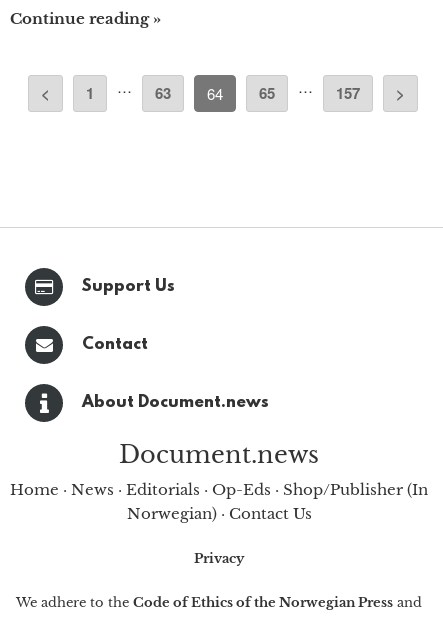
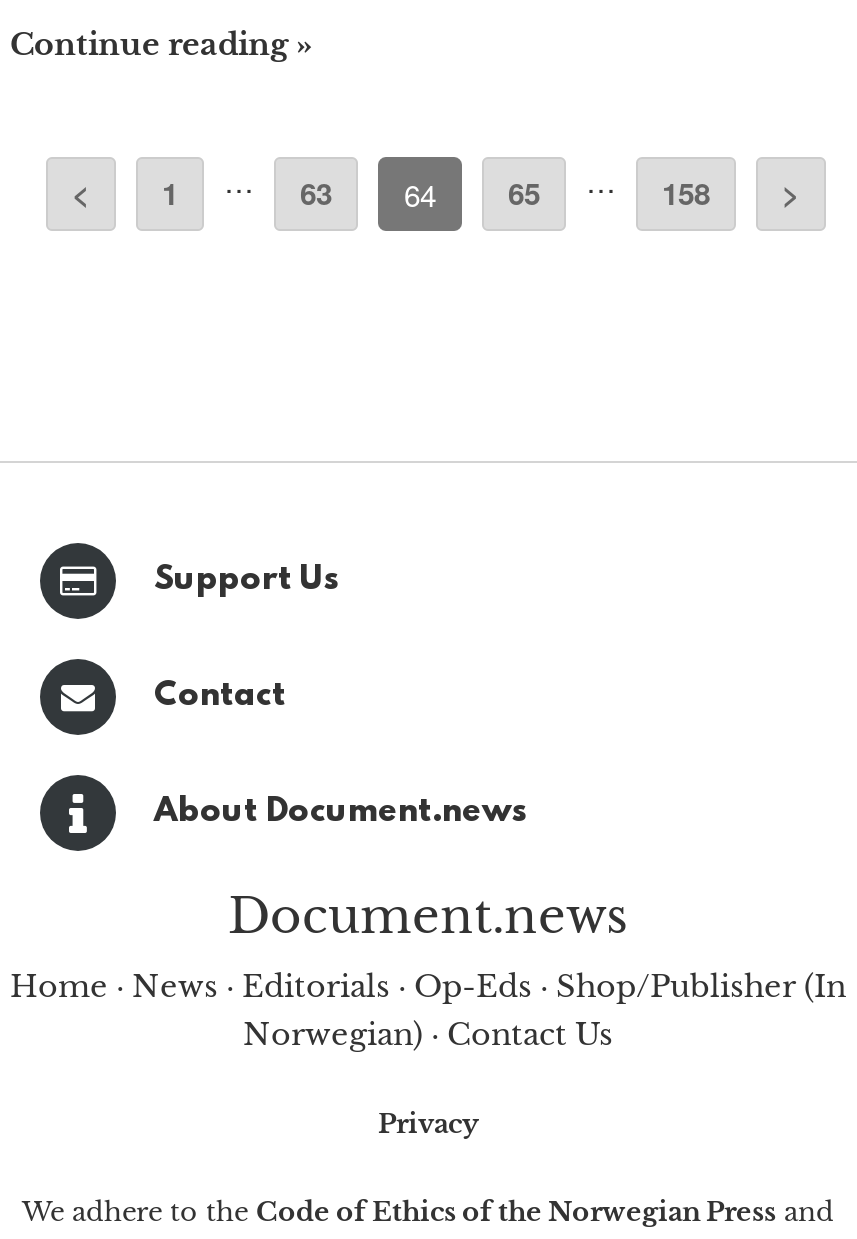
- 157
+ 158
